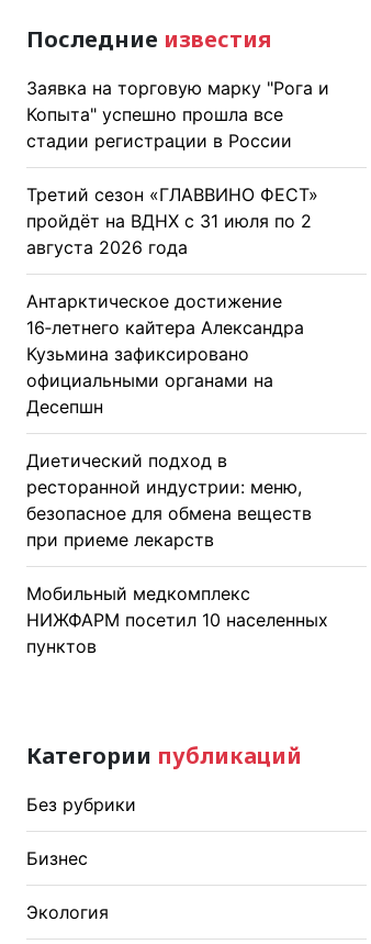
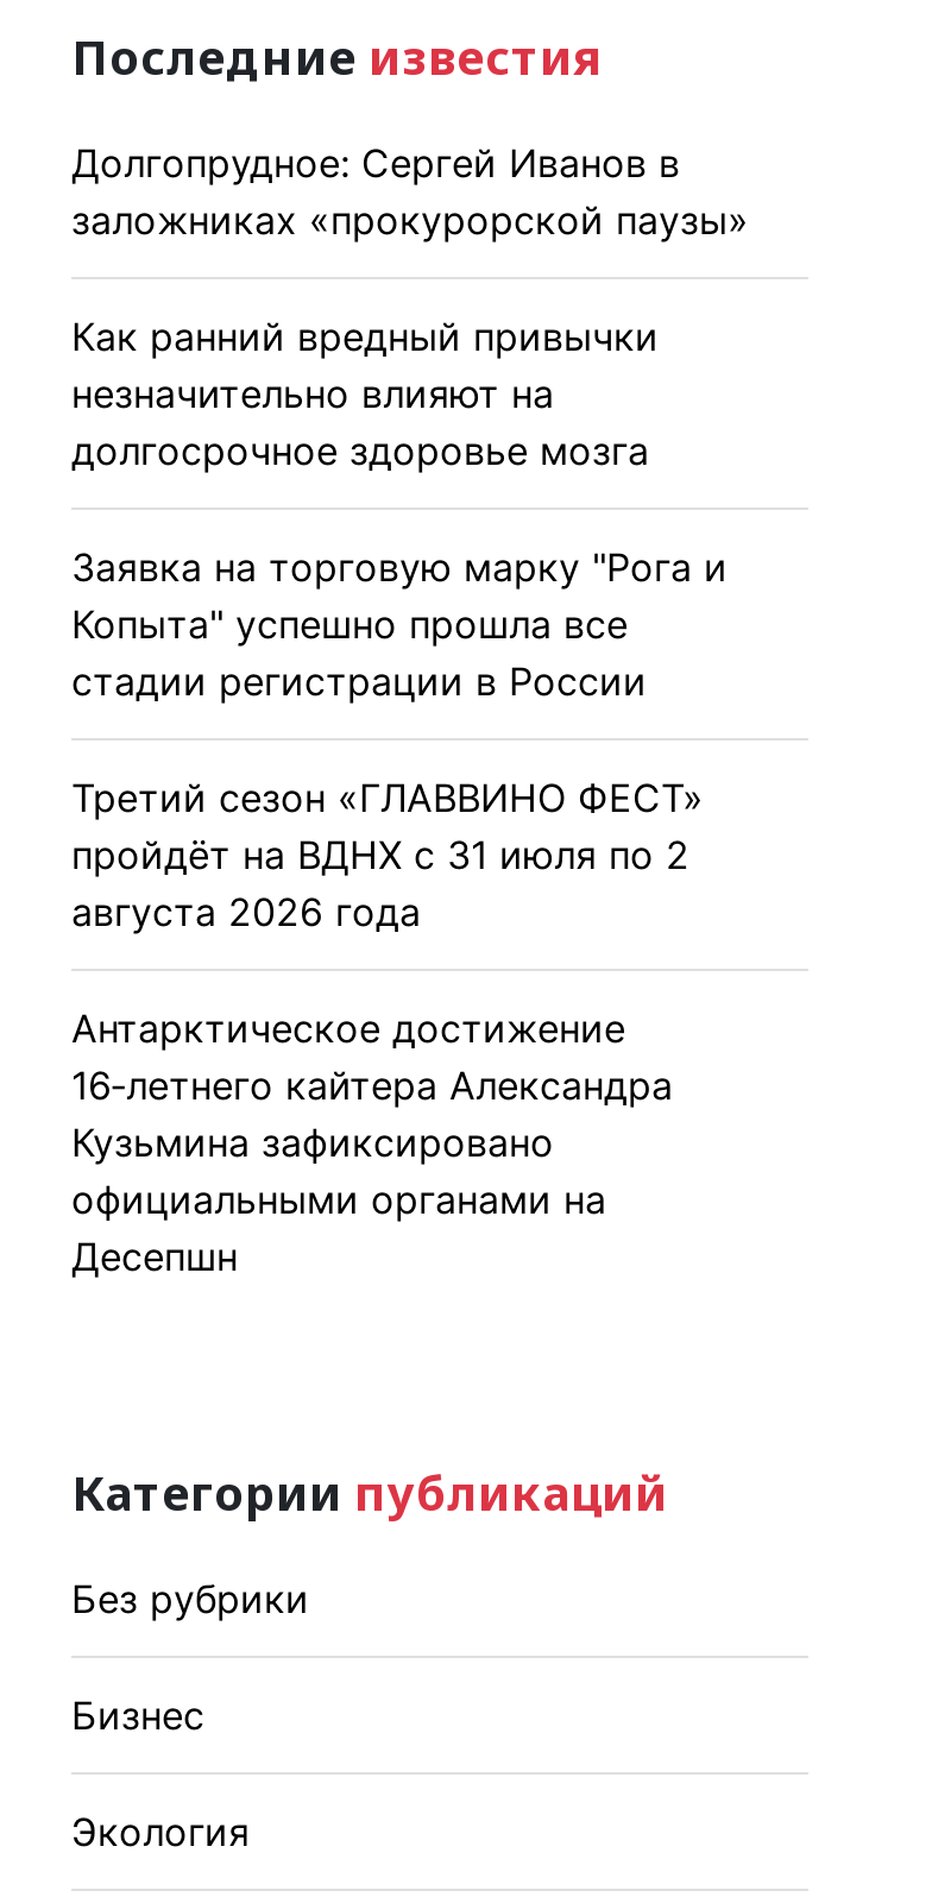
+ Долгопрудное: Сергей Иванов в
+ заложниках «прокурорской паузы»
+ Как ранний вредный привычки
+ незначительно влияют на
+ долгосрочное здоровье мозга

moved down: Заявка на торговую марку "Рога и | Копыта" успешно прошла все | стадии регистрации в России | ... | официальными органами на | Десепшн

- Диетический подход в
- ресторанной индустрии: меню,
- безопасное для обмена веществ
- при приеме лекарств
- Мобильный медкомплекс
- НИЖФАРМ посетил 10 населенных
- пунктов
